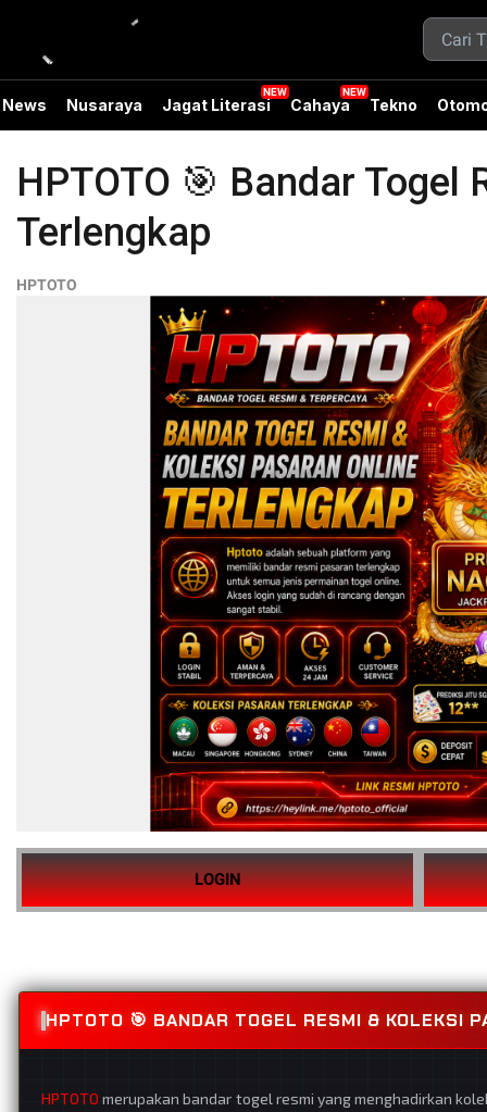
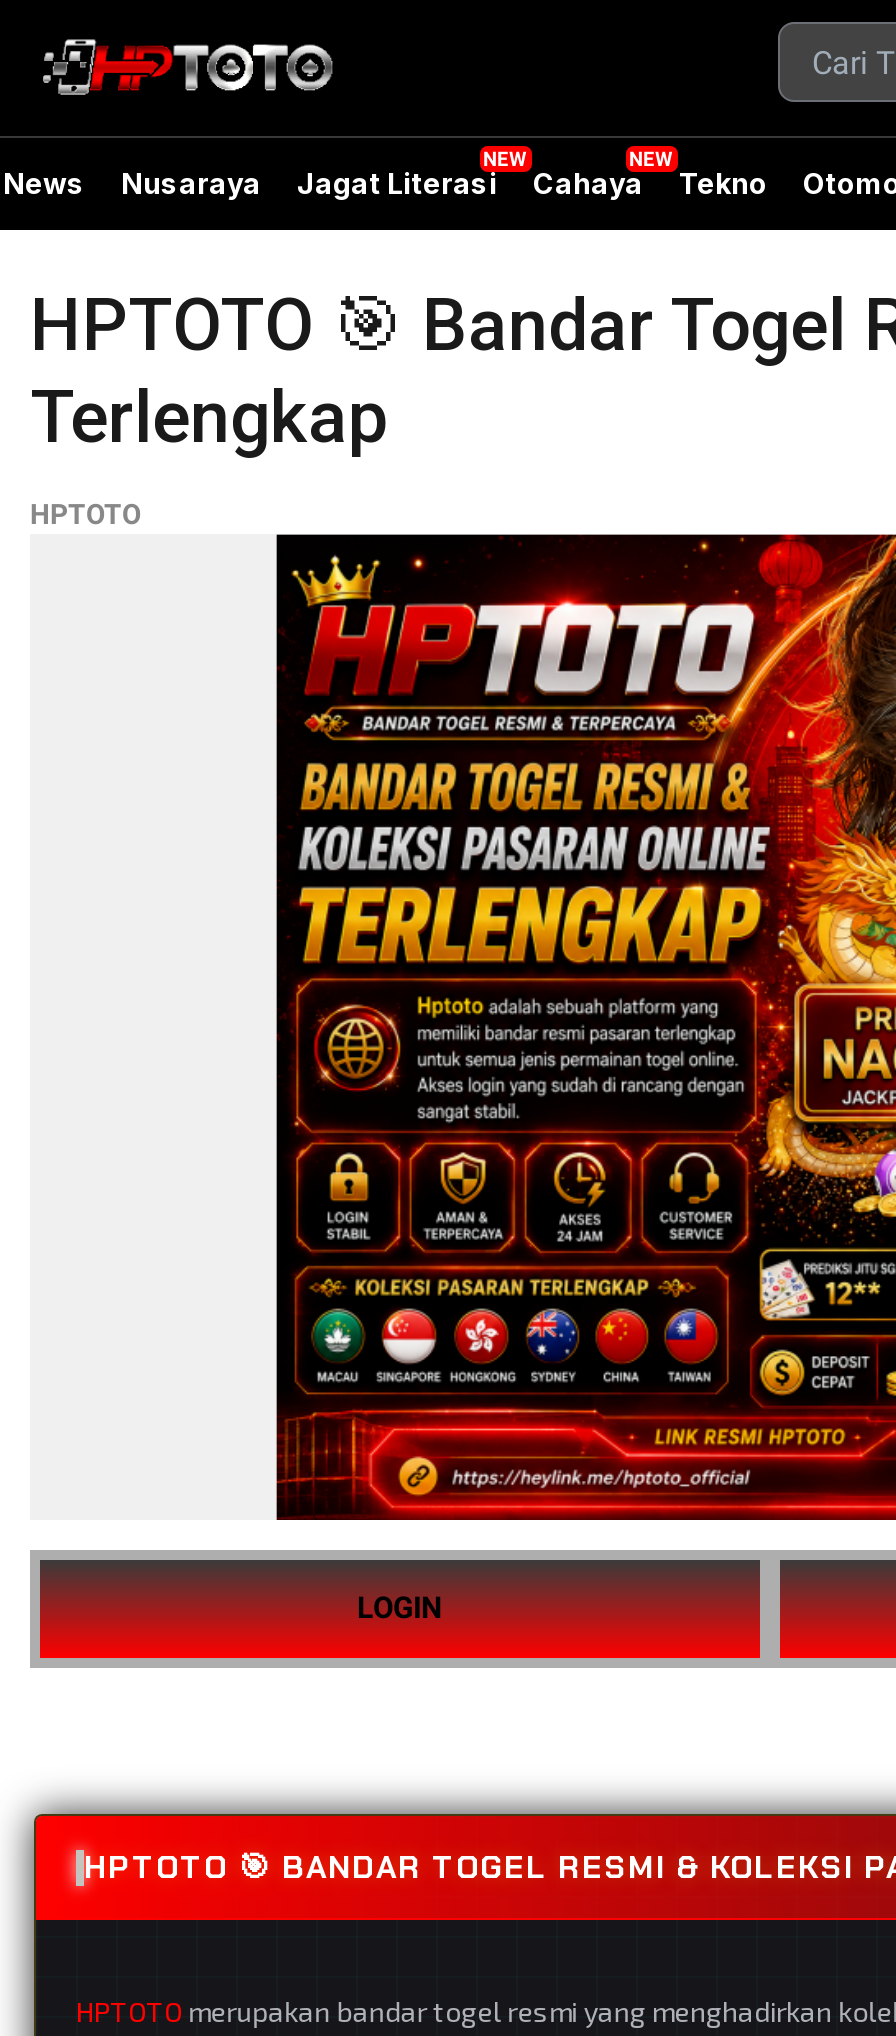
+ [image]
